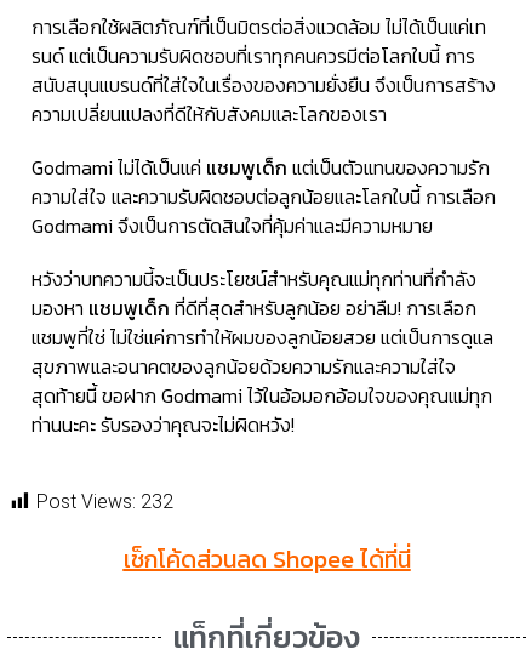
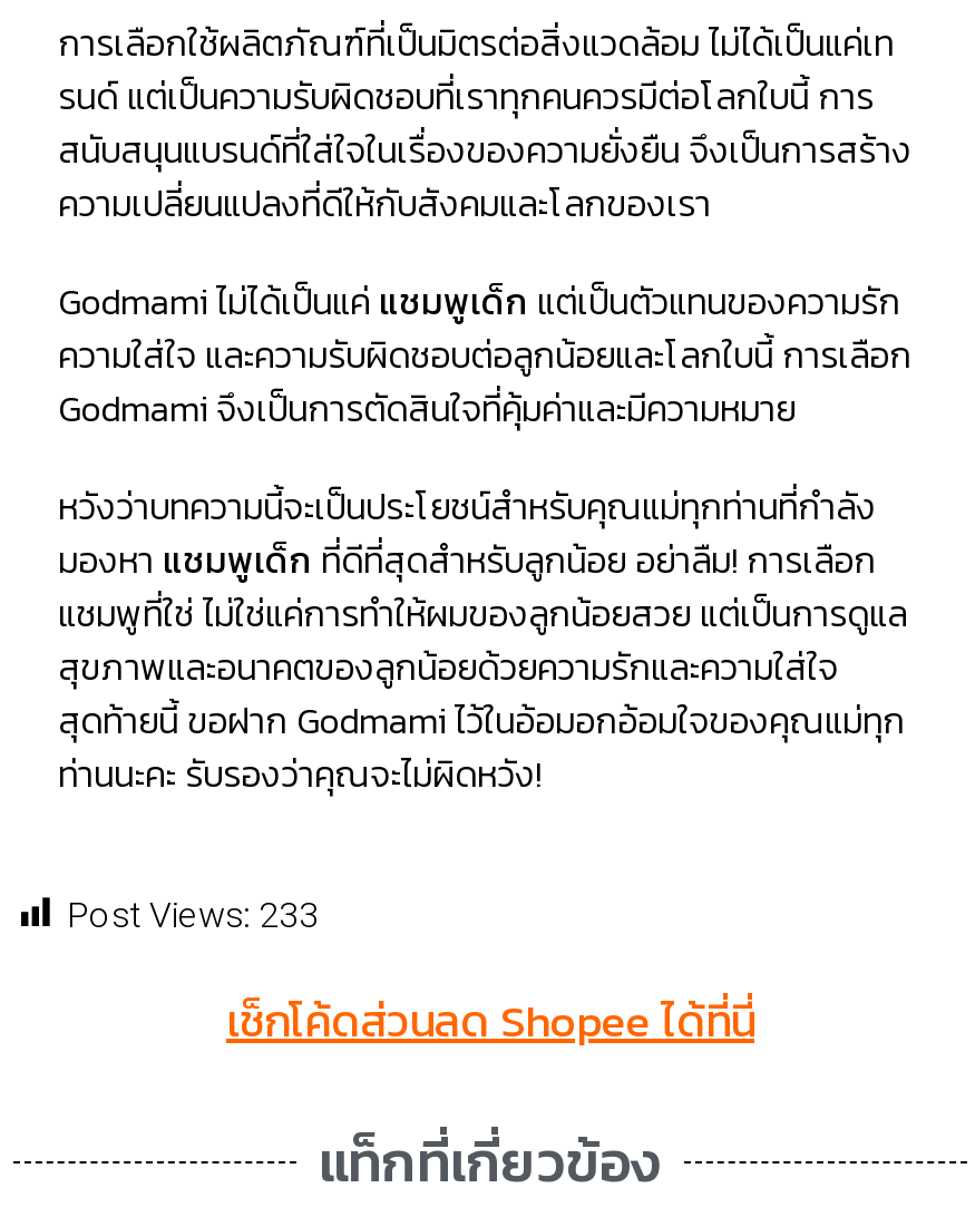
- Post Views: 232
+ Post Views: 233
